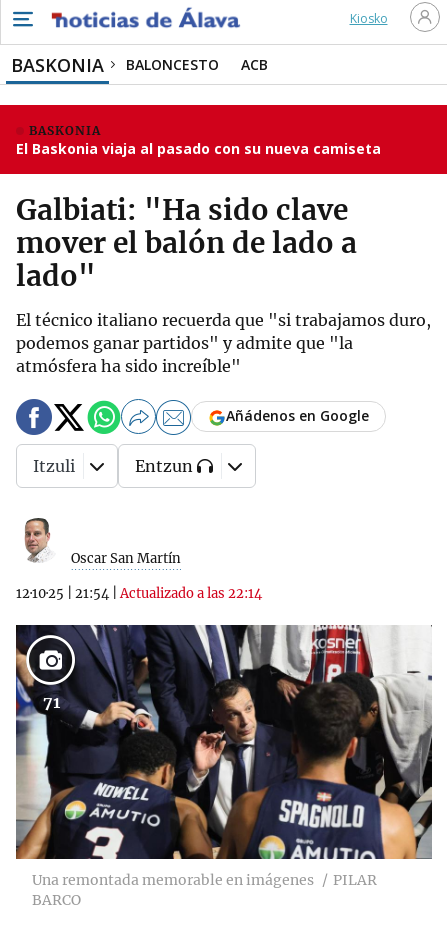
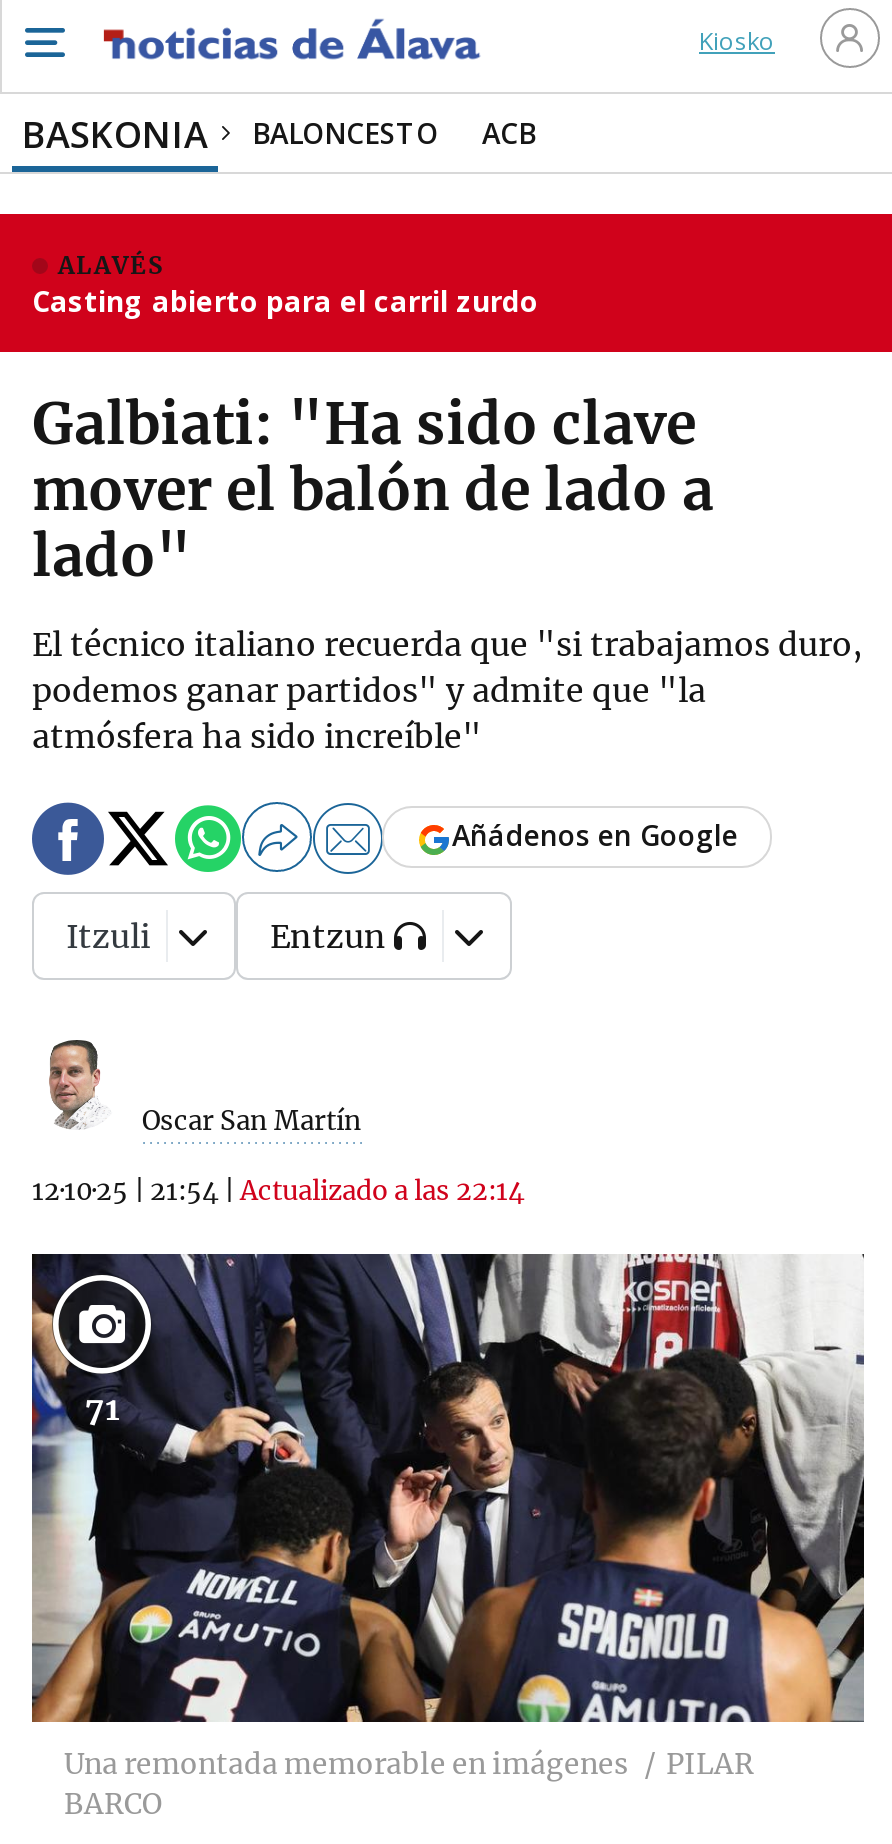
- BASKONIA
- El Baskonia viaja al pasado con su nueva camiseta
+ ALAVÉS
+ Casting abierto para el carril zurdo
